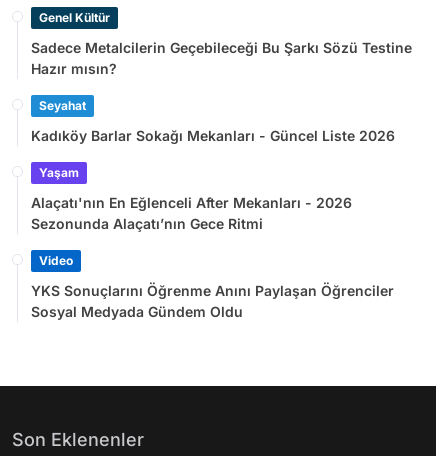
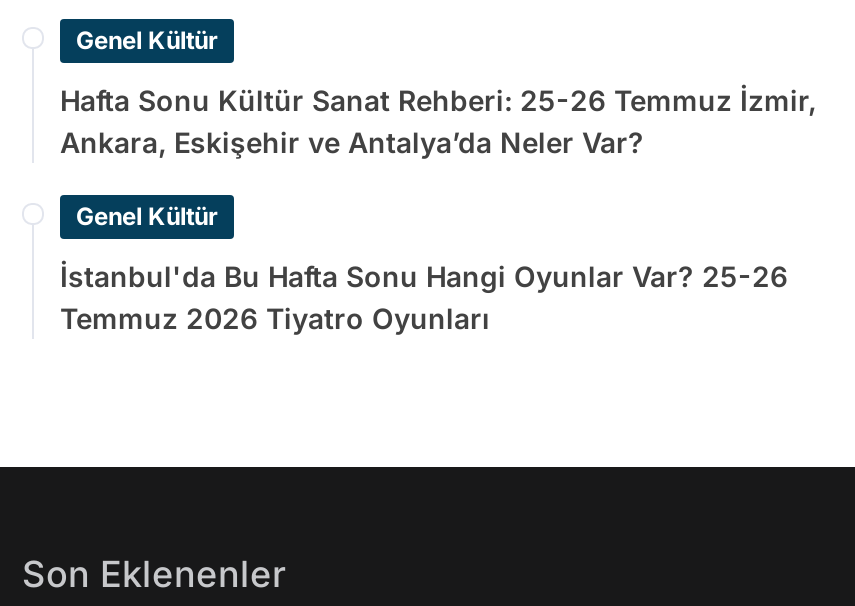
- Sadece Metalcilerin Geçebileceği Bu Şarkı Sözü Testine
- Hazır mısın?
- Seyahat
- Kadıköy Barlar Sokağı Mekanları - Güncel Liste 2026
- Yaşam
- Alaçatı'nın En Eğlenceli After Mekanları - 2026
- Sezonunda Alaçatı’nın Gece Ritmi
- Video
- YKS Sonuçlarını Öğrenme Anını Paylaşan Öğrenciler
- Sosyal Medyada Gündem Oldu
+ Hafta Sonu Kültür Sanat Rehberi: 25-26 Temmuz İzmir,
+ Ankara, Eskişehir ve Antalya’da Neler Var?
+ Genel Kültür
+ İstanbul'da Bu Hafta Sonu Hangi Oyunlar Var? 25-26
+ Temmuz 2026 Tiyatro Oyunları
